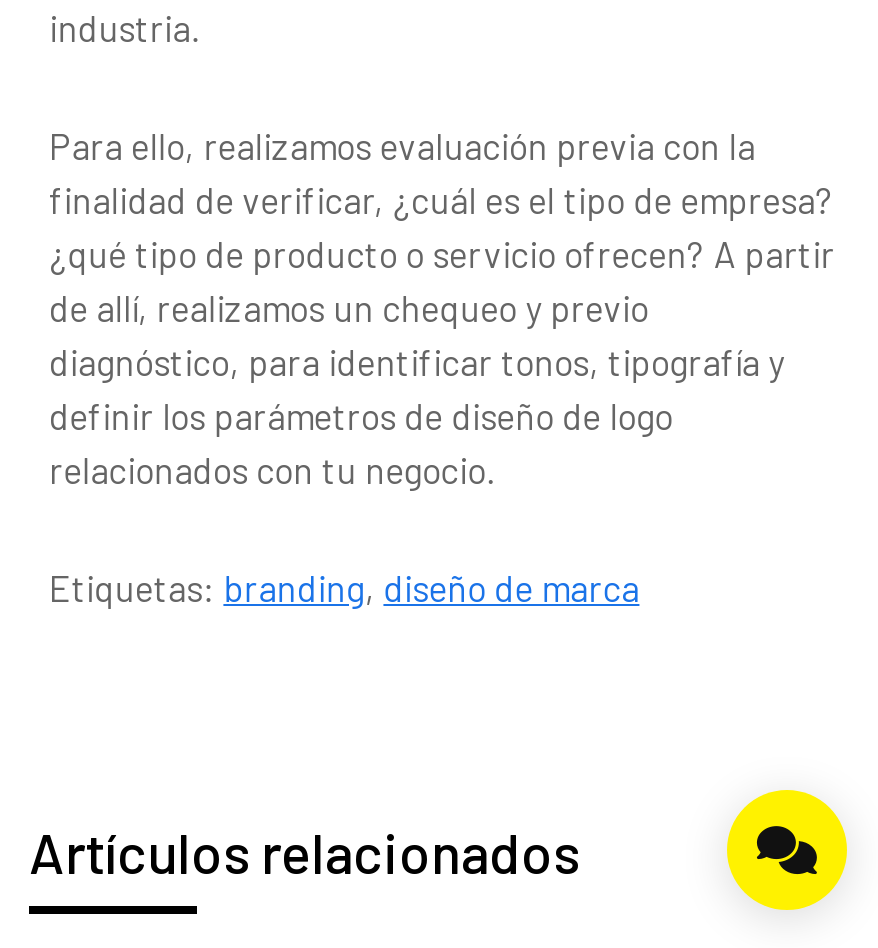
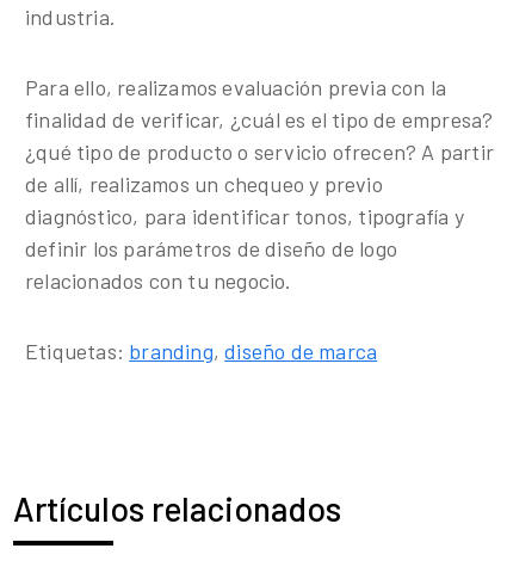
- [image]
